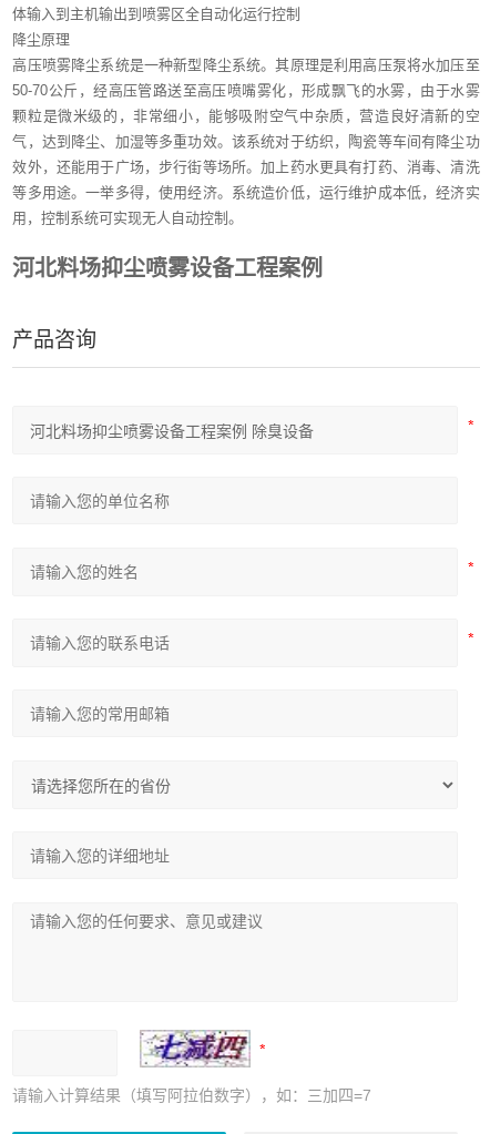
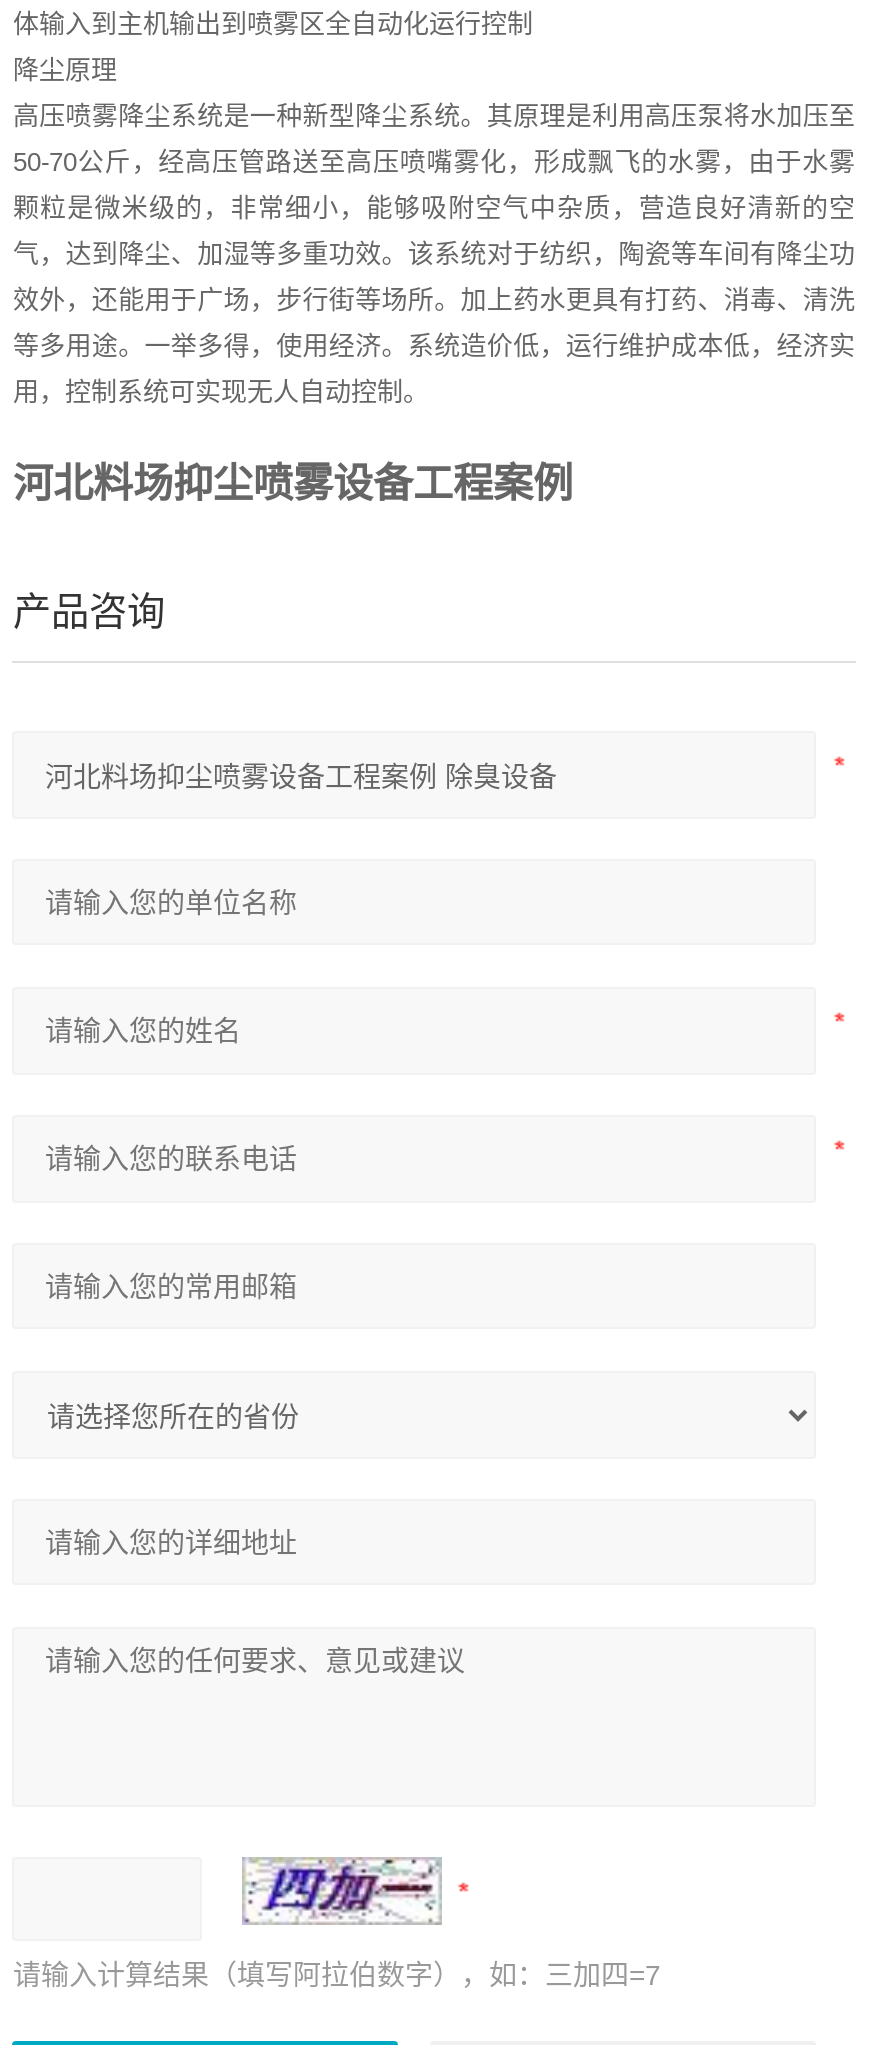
- [image]
+ [image]
